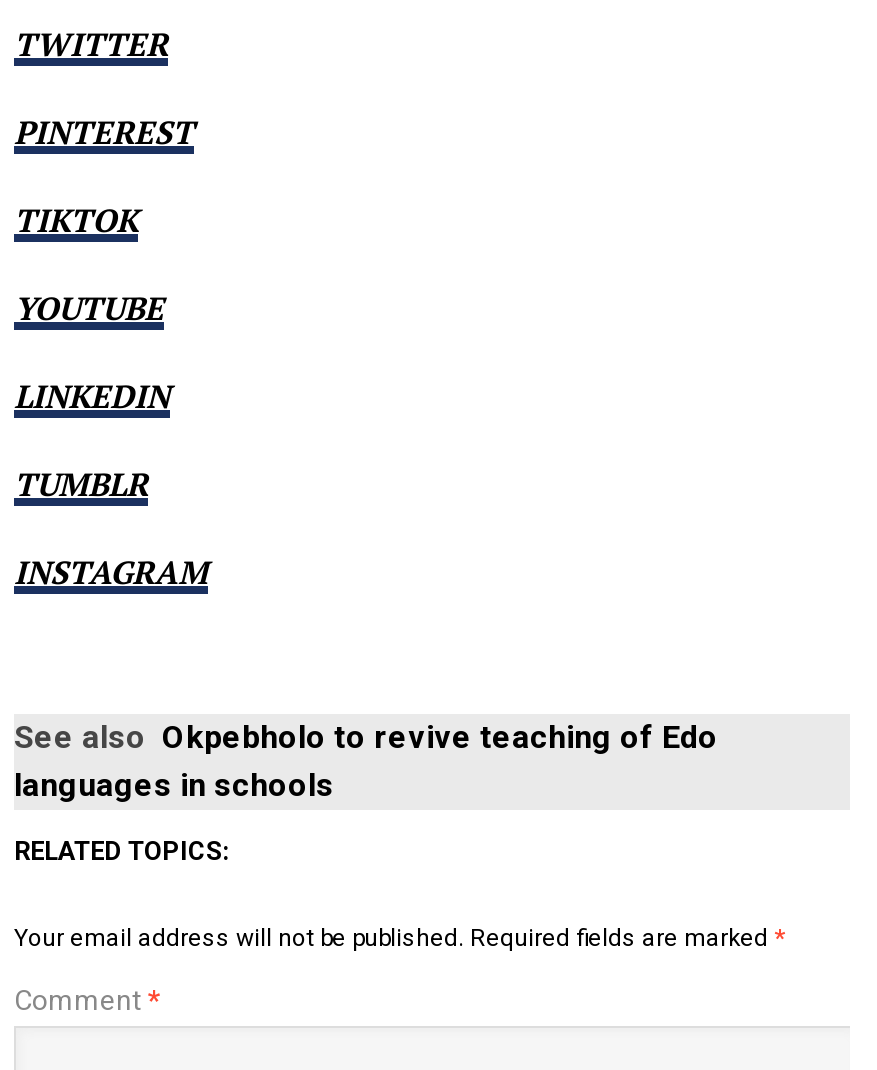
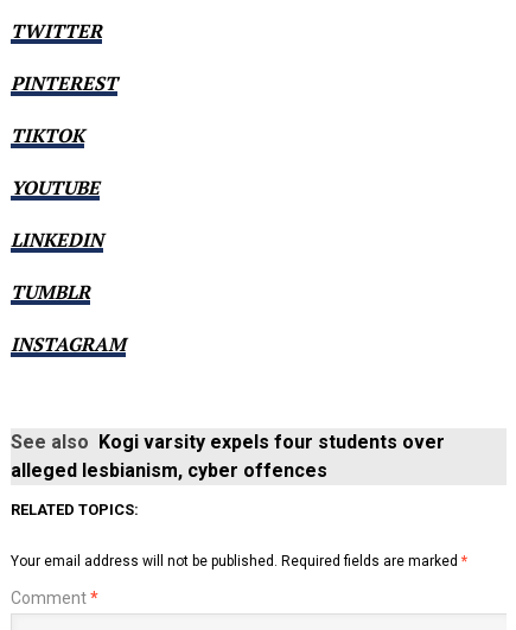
- See also Okpebholo to revive teaching of Edo
- languages in schools
+ See also Kogi varsity expels four students over
+ alleged lesbianism, cyber offences
